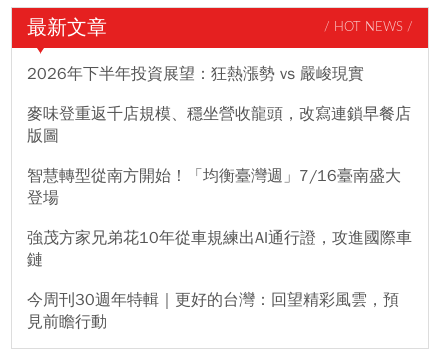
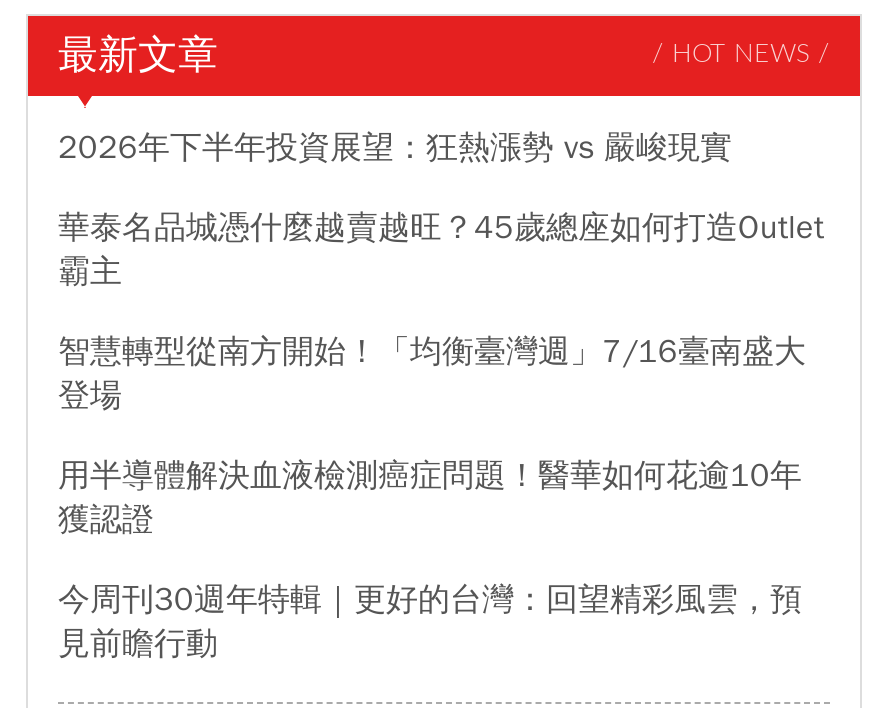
- 麥味登重返千店規模、穩坐營收龍頭，改寫連鎖早餐店
- 版圖
+ 華泰名品城憑什麼越賣越旺？45歲總座如何打造Outlet
+ 霸主

- 強茂方家兄弟花10年從車規練出AI通行證，攻進國際車
- 鏈
+ 用半導體解決血液檢測癌症問題！醫華如何花逾10年
+ 獲認證
